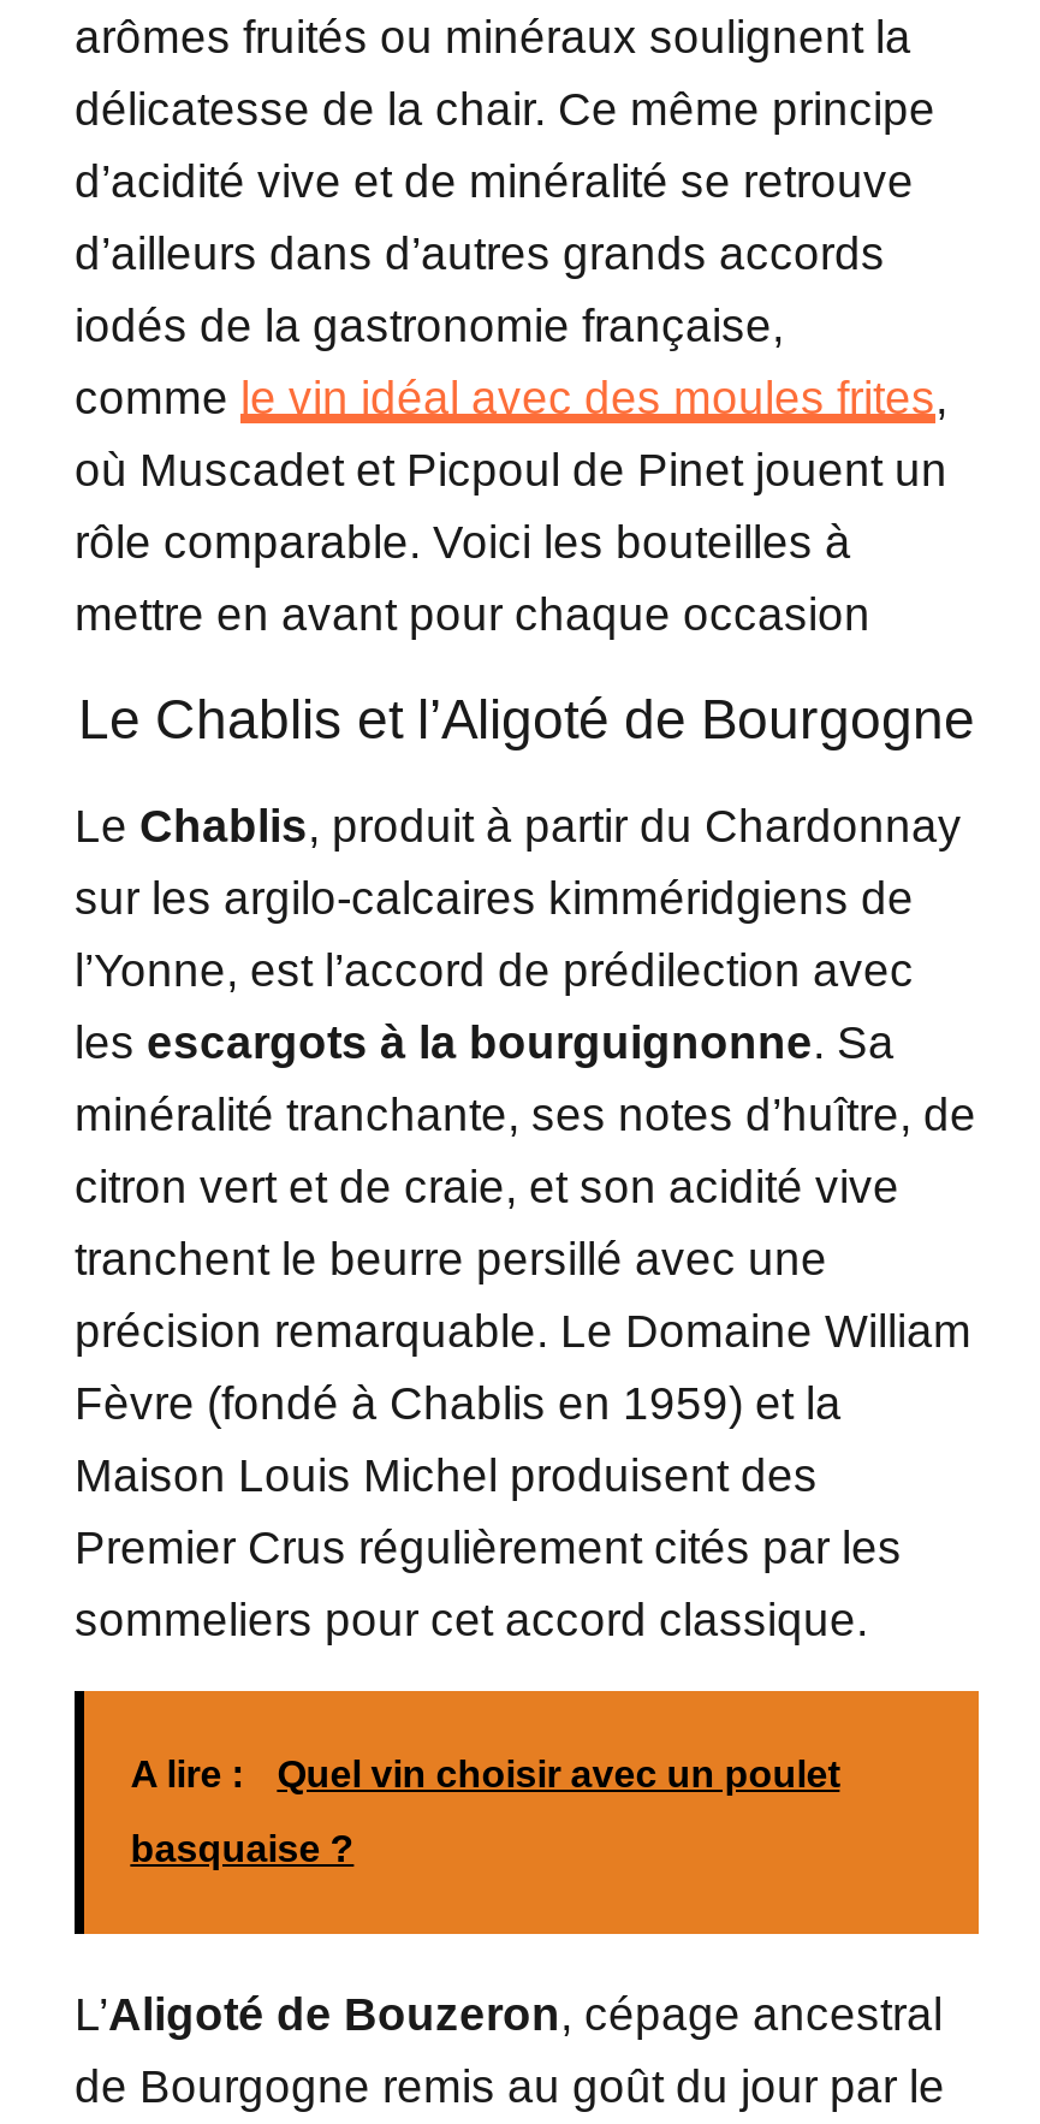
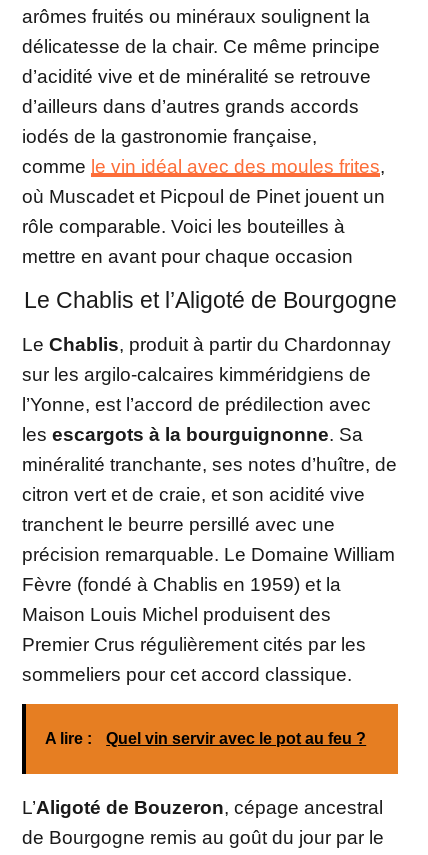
- A lire : Quel vin choisir avec un poulet
- basquaise ?
+ A lire : Quel vin servir avec le pot au feu ?
